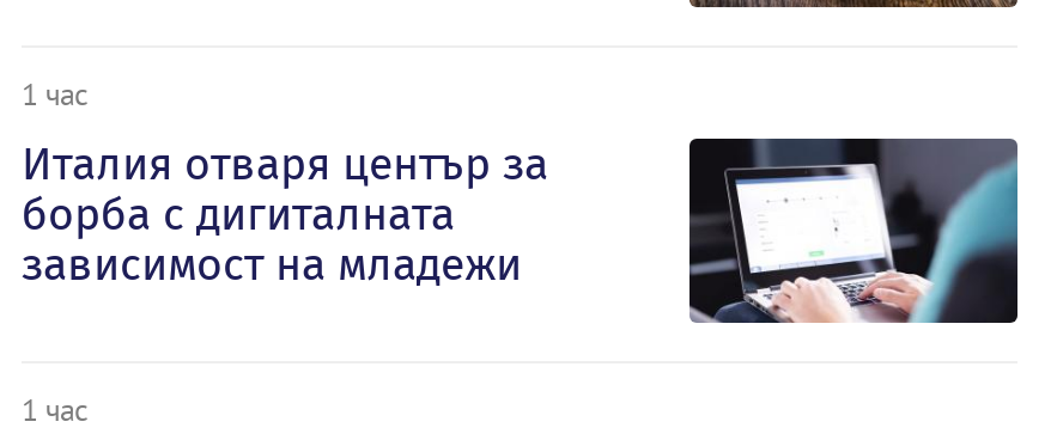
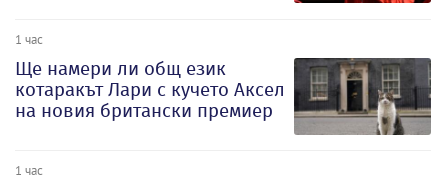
- Италия отваря център за
- борба с дигиталната
- зависимост на младежи
+ Ще намери ли общ език
+ котаракът Лари с кучето Аксел
+ на новия британски премиер

- [image]
+ [image]
